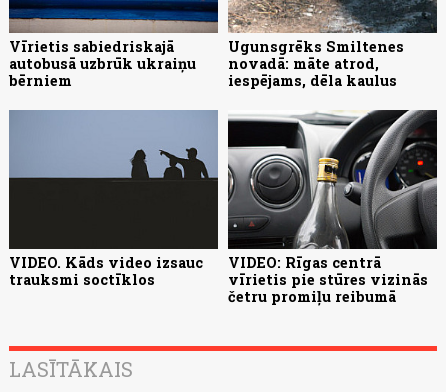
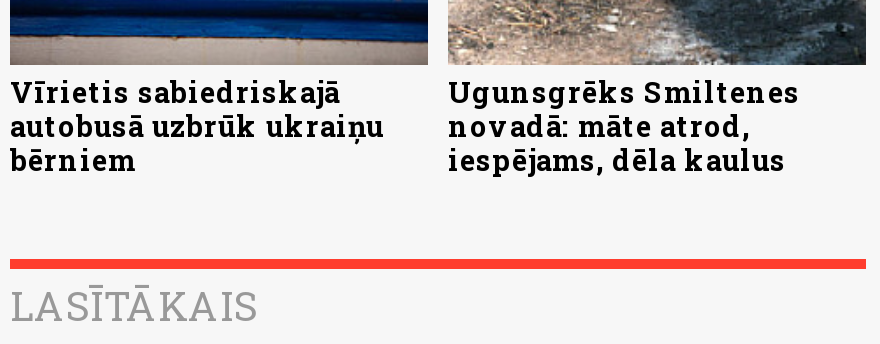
- [image]
- VIDEO. Kāds video izsauc
- trauksmi soctīklos

- [image]
- VIDEO: Rīgas centrā
- vīrietis pie stūres vizinās
- četru promiļu reibumā
